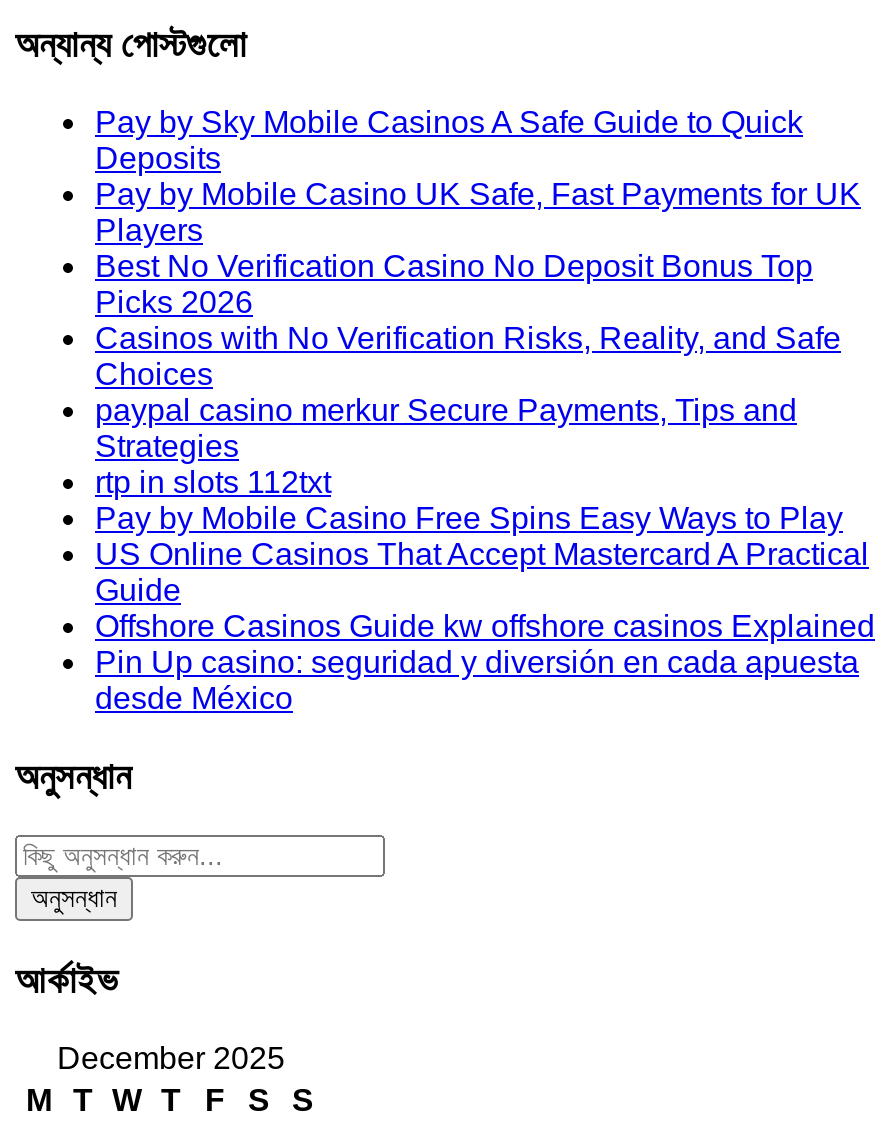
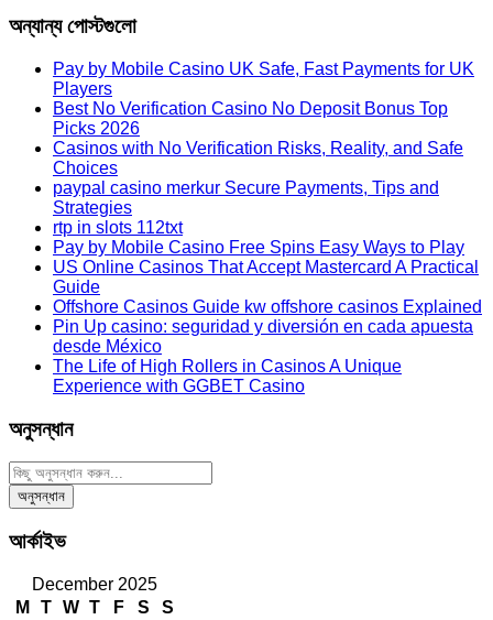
- Pay by Sky Mobile Casinos A Safe Guide to Quick
- Deposits

moved up: Pay by Mobile Casino UK Safe, Fast Payments for UK | Players | Best No Verification Casino No Deposit Bonus Top | ... | Pin Up casino: seguridad y diversión en cada apuesta | desde México

+ The Life of High Rollers in Casinos A Unique
+ Experience with GGBET Casino
